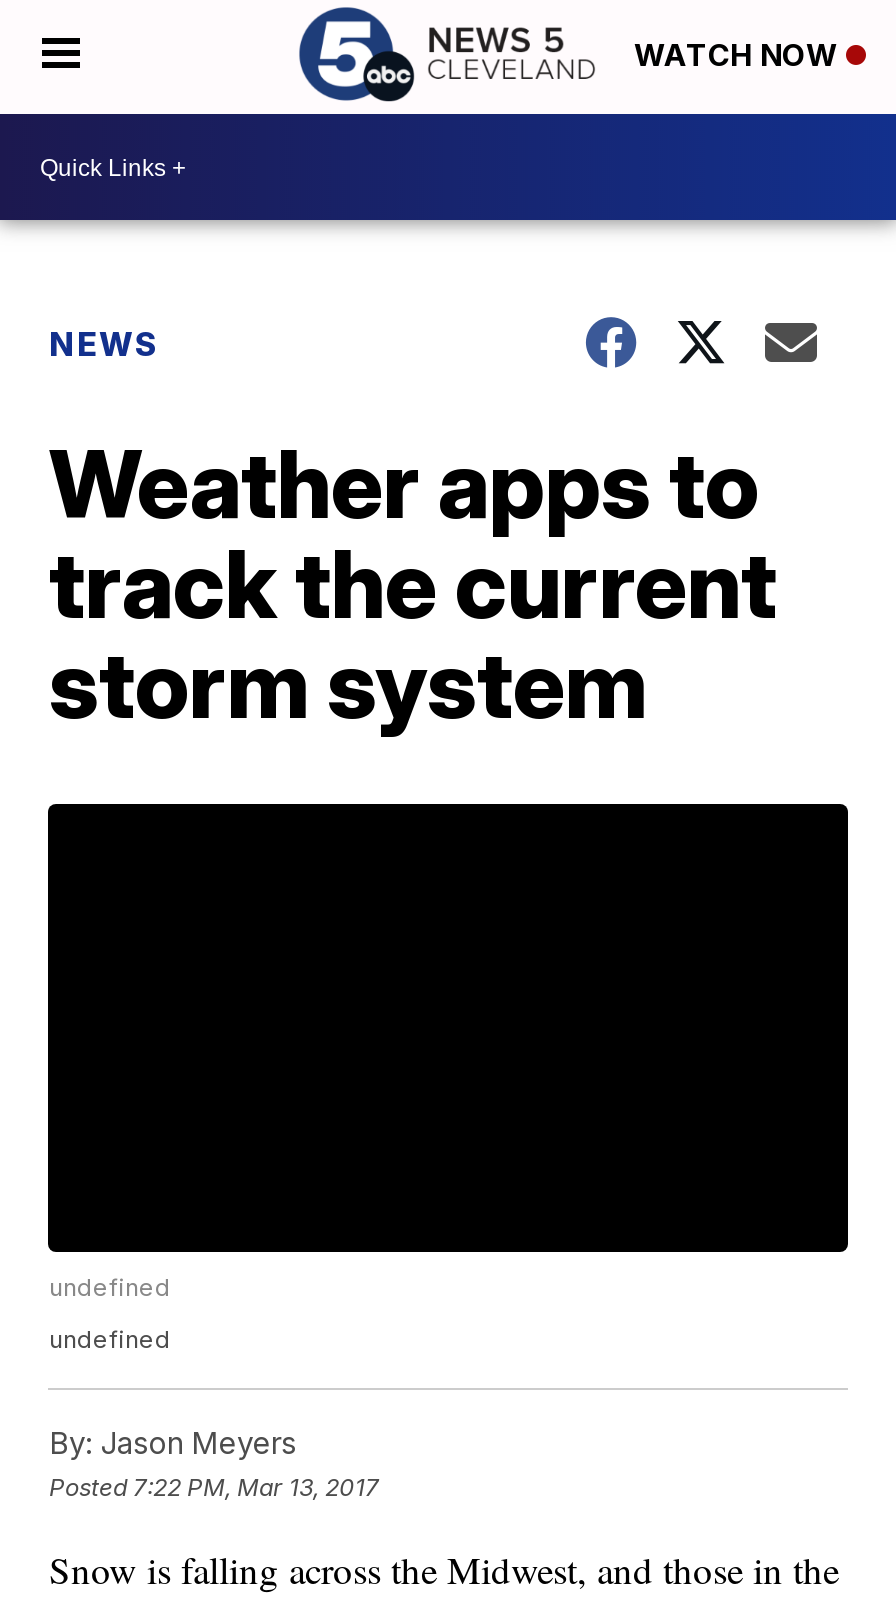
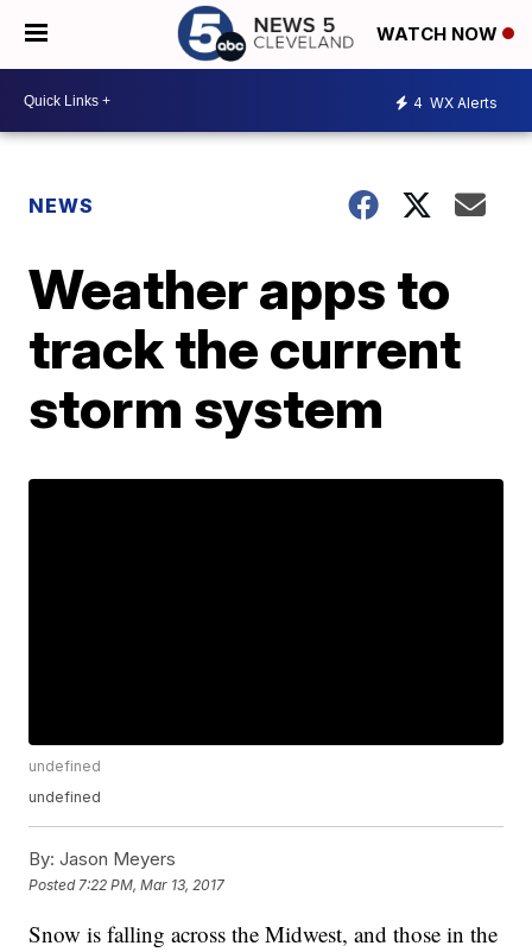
+ 4 WX Alerts
